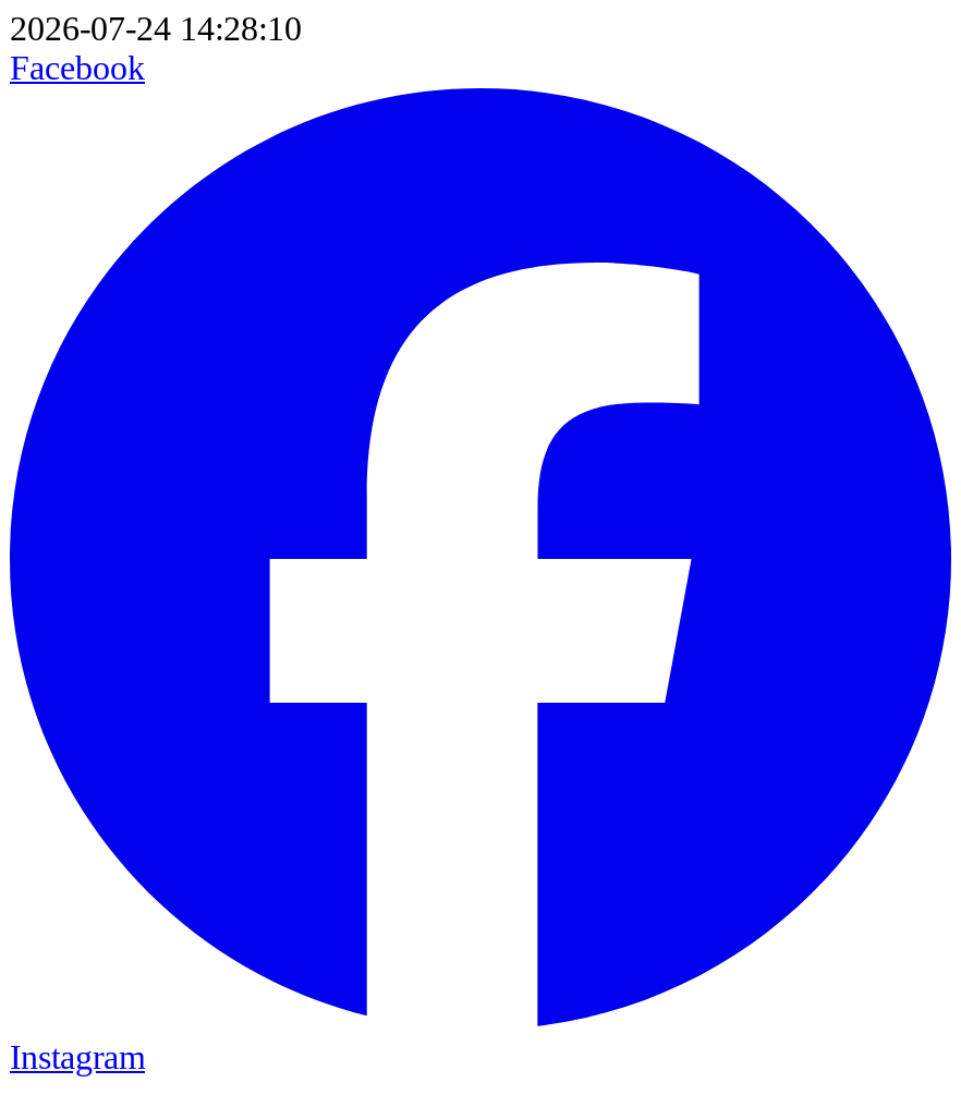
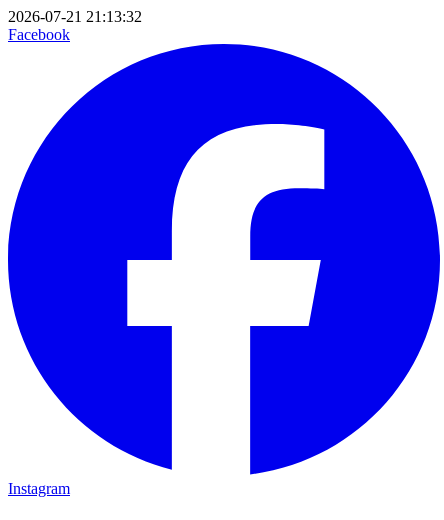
- 2026-07-24 14:28:10
+ 2026-07-21 21:13:32
